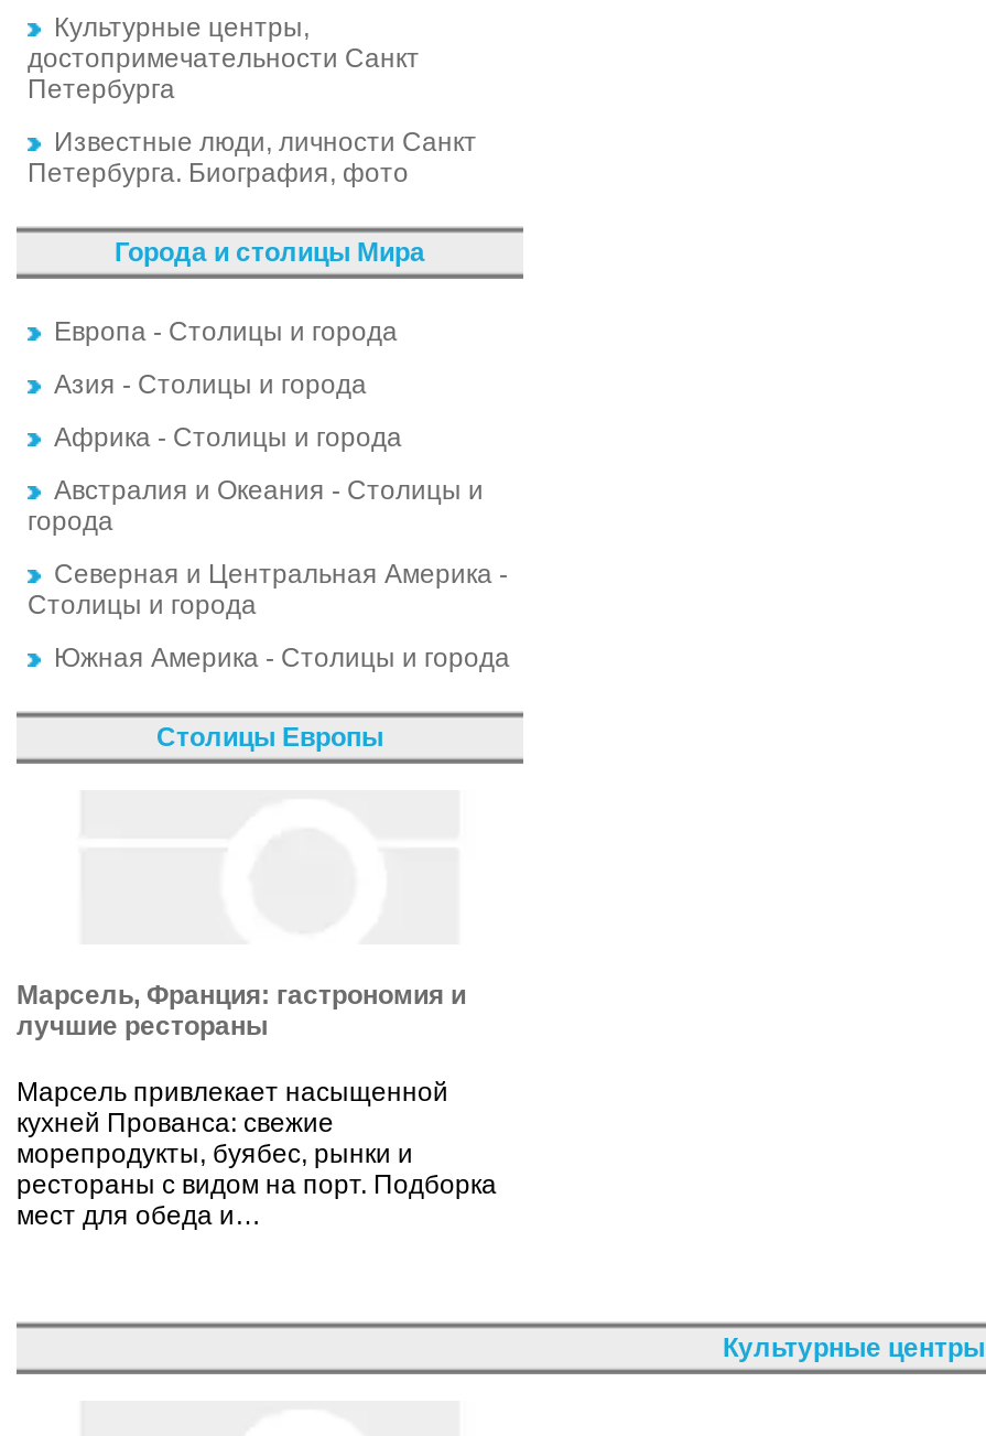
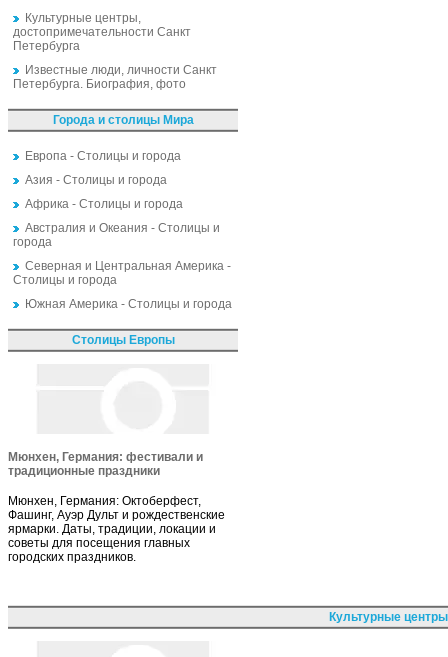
- Марсель, Франция: гастрономия и
- лучшие рестораны
+ Мюнхен, Германия: фестивали и
+ традиционные праздники

- Марсель привлекает насыщенной
- кухней Прованса: свежие
- морепродукты, буябес, рынки и
- рестораны с видом на порт. Подборка
- мест для обеда и…
+ Мюнхен, Германия: Октоберфест,
+ Фашинг, Ауэр Дульт и рождественские
+ ярмарки. Даты, традиции, локации и
+ советы для посещения главных
+ городских праздников.
